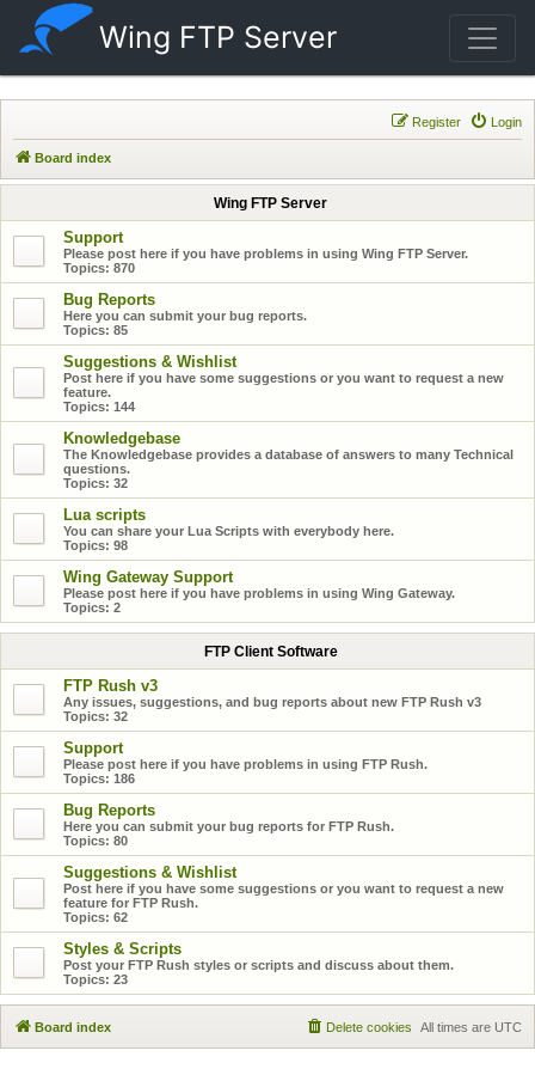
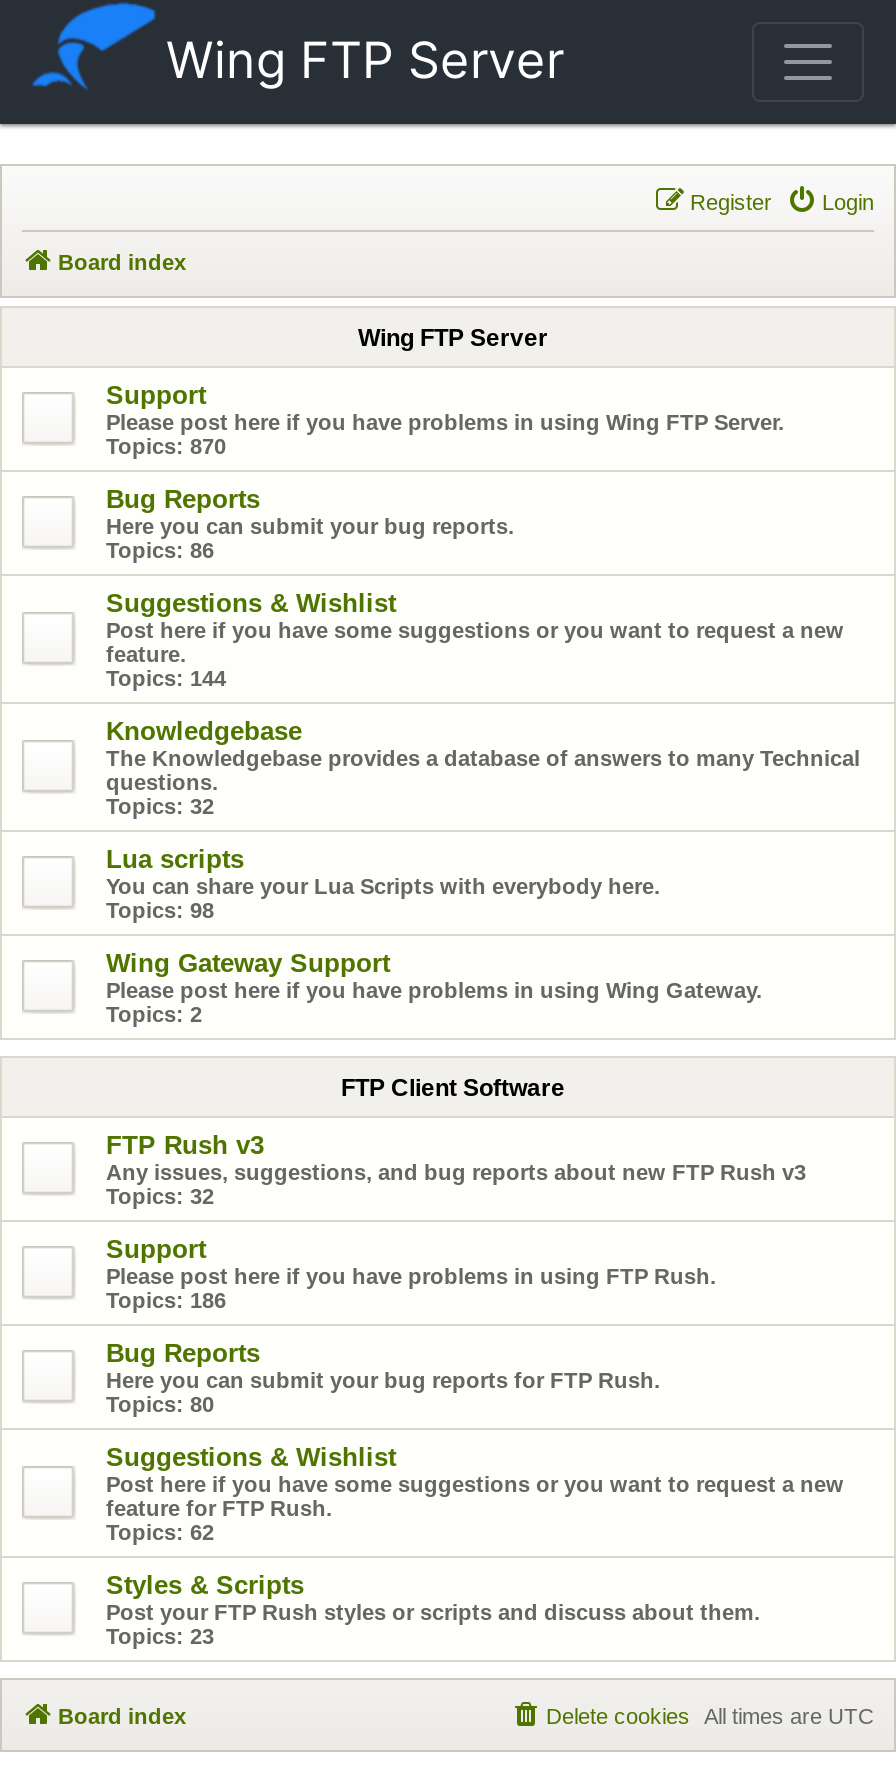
- Topics: 85
+ Topics: 86
